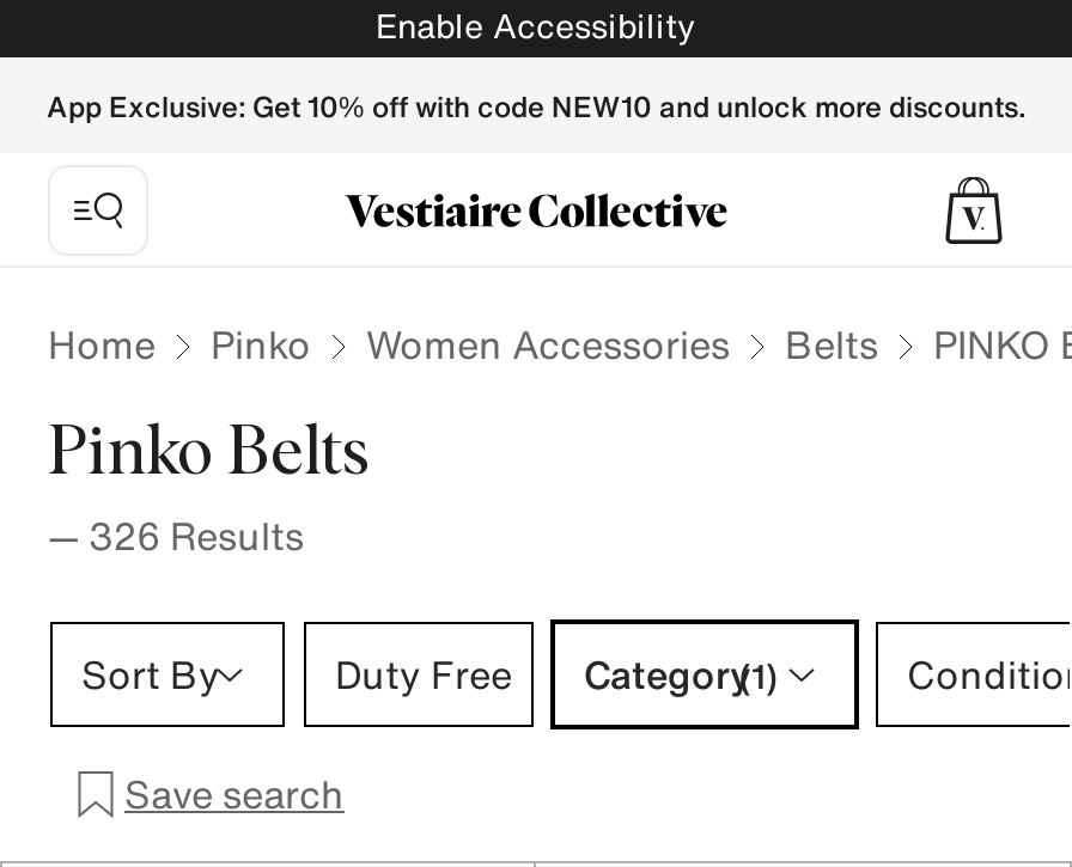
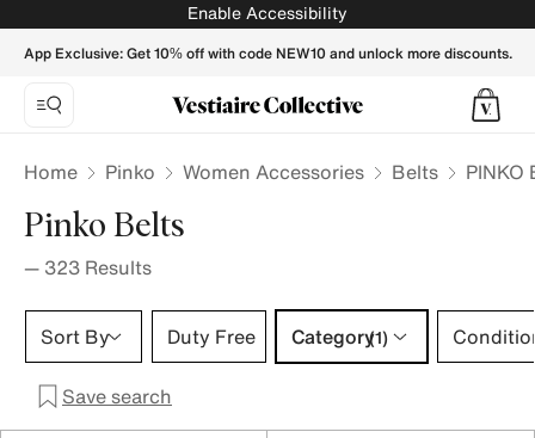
- — 326 Results
+ — 323 Results
